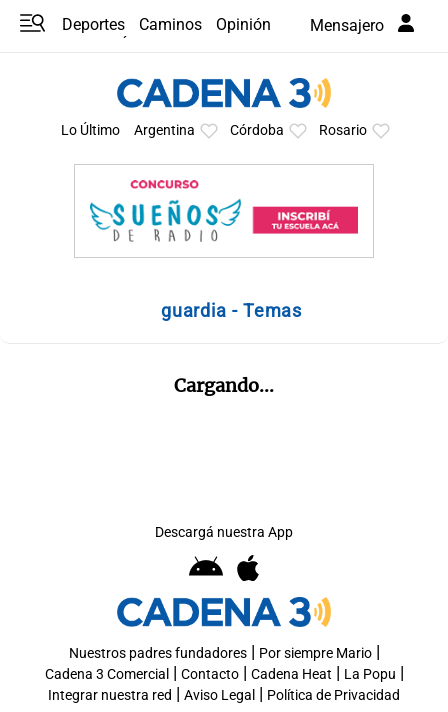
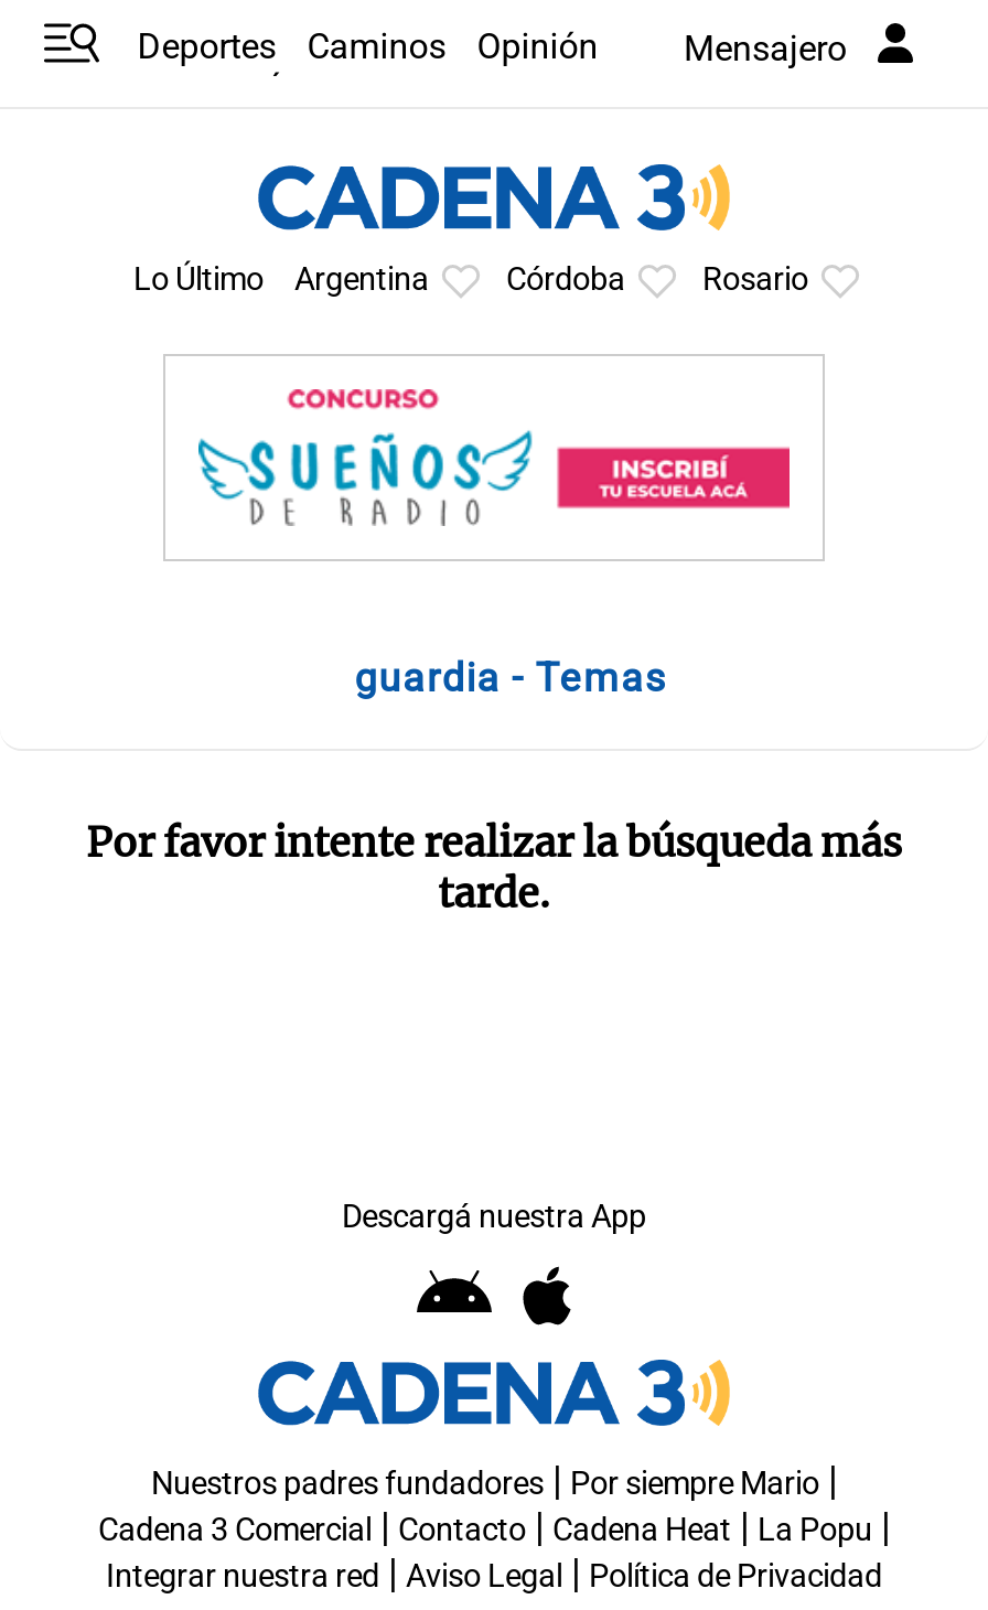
- Cargando...
+ Por favor intente realizar la búsqueda más
+ tarde.
